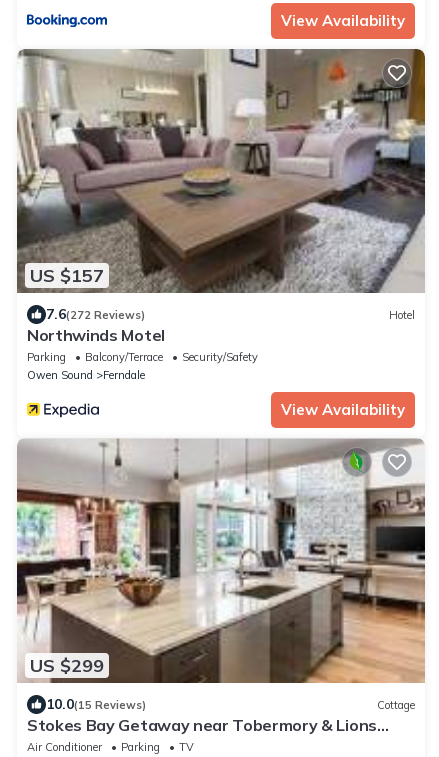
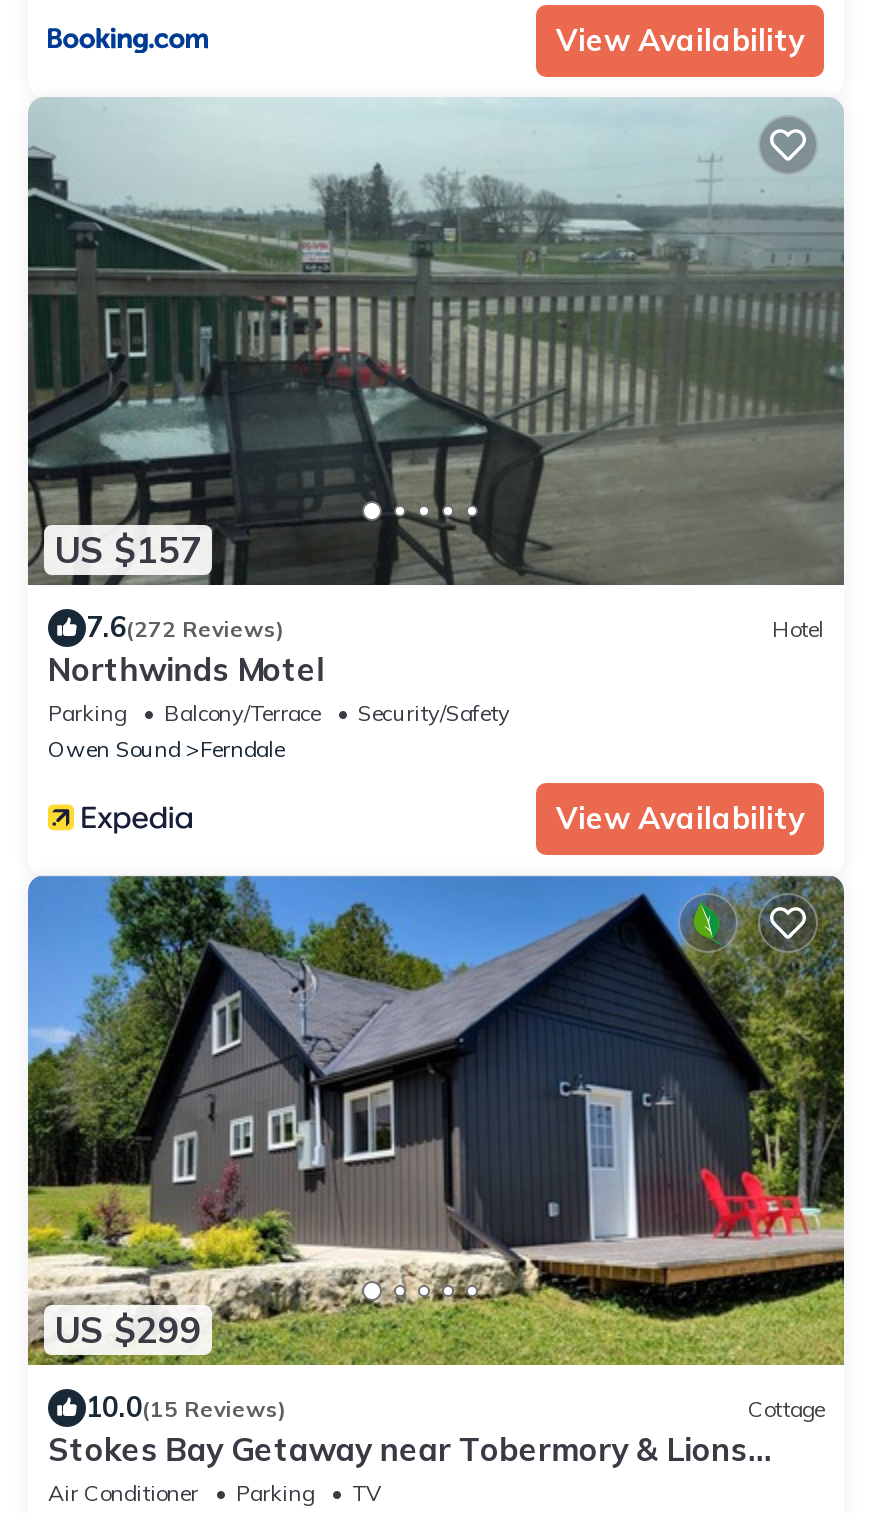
- [image]
+ [image]

- [image]
+ [image]
